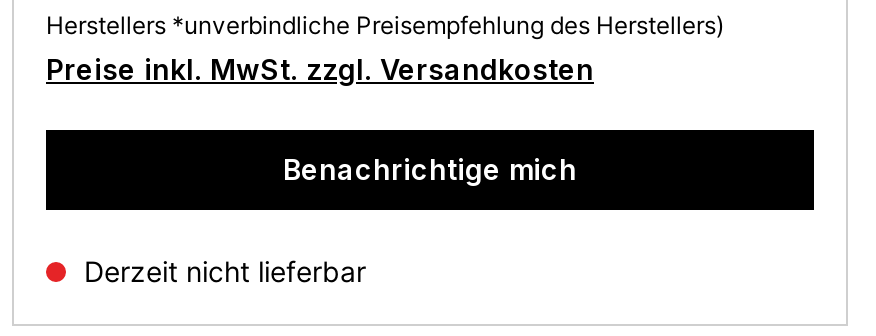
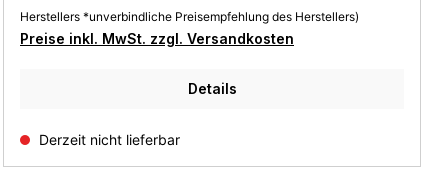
- Benachrichtige mich
+ Details
